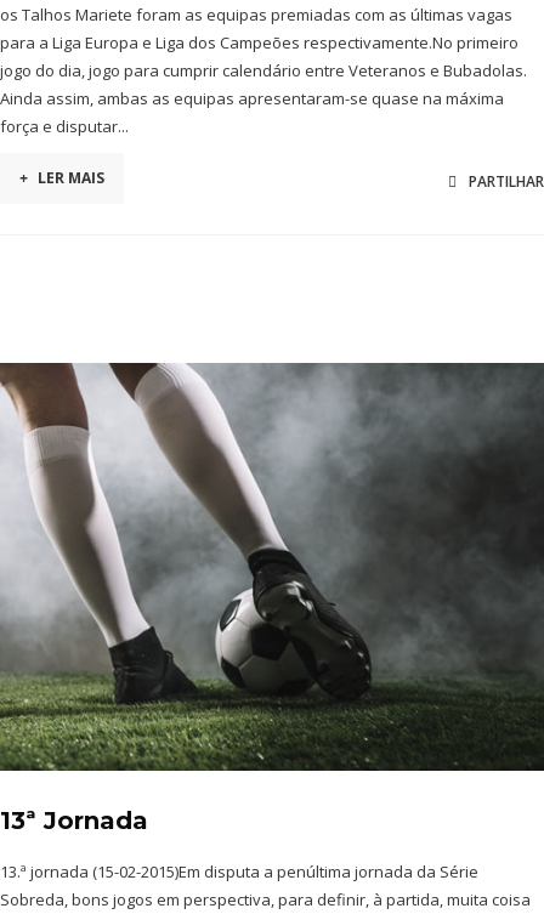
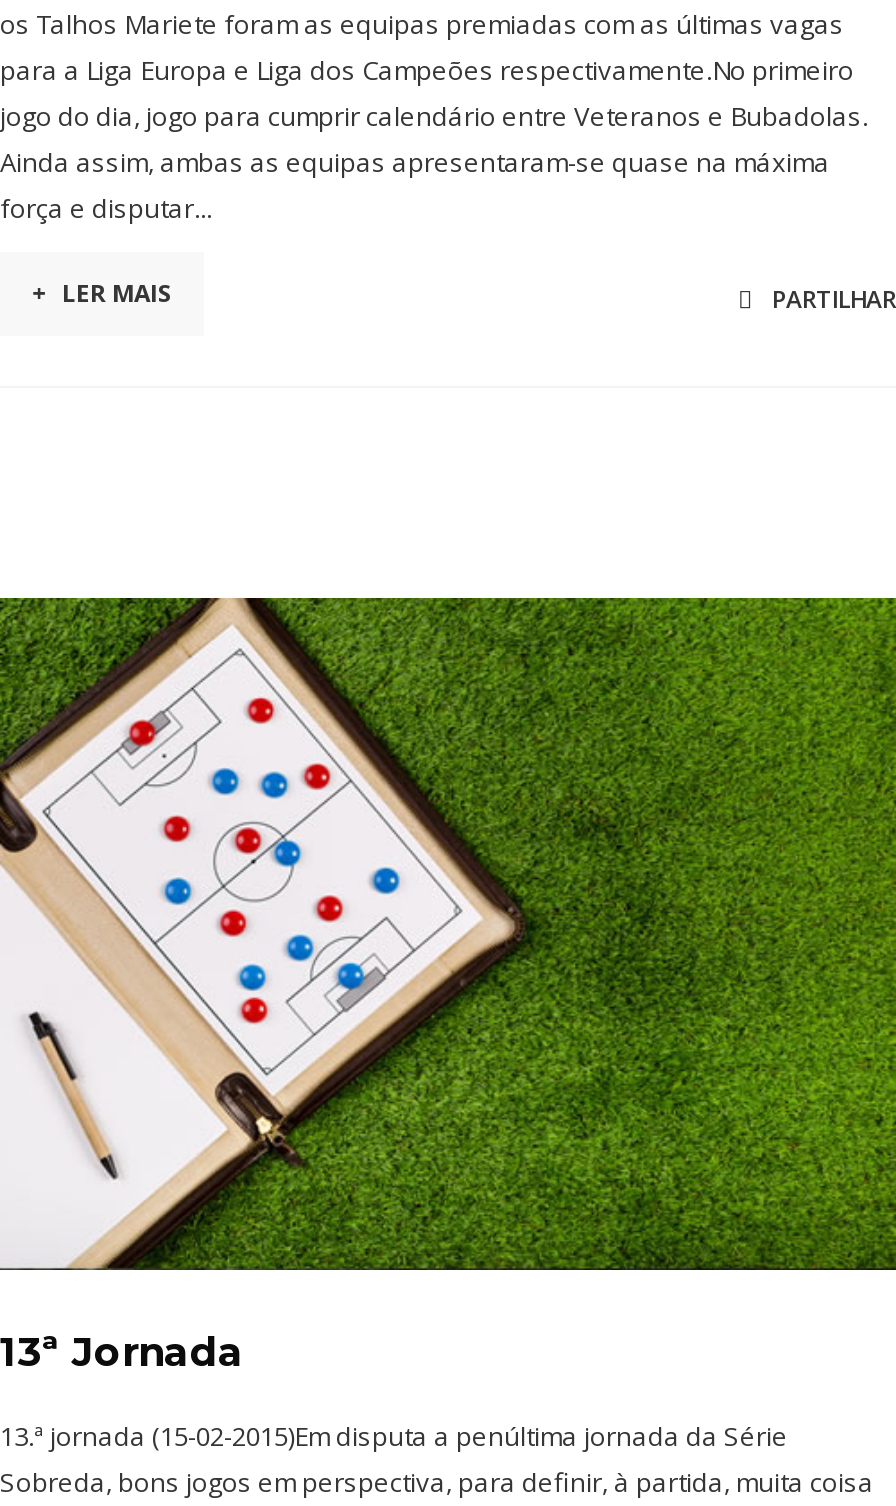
- [image]
+ [image]
